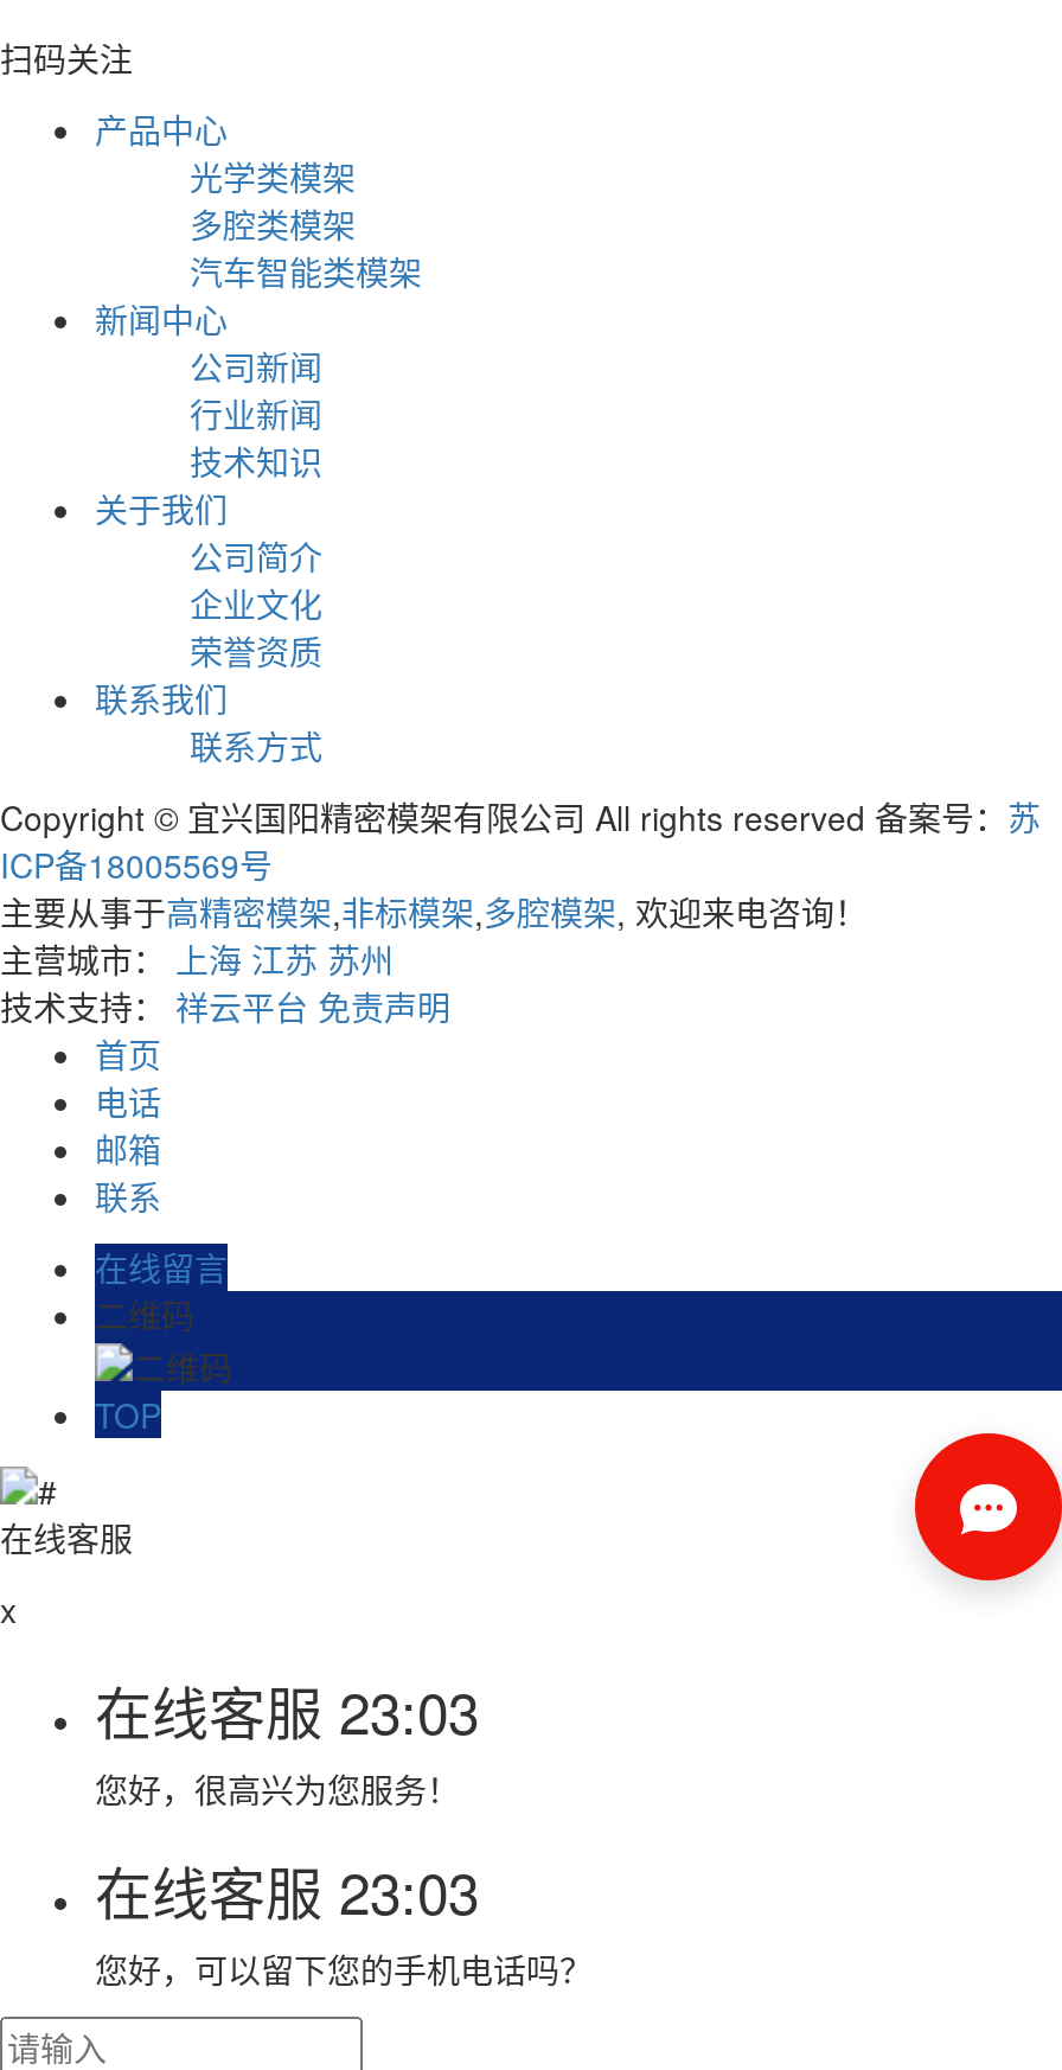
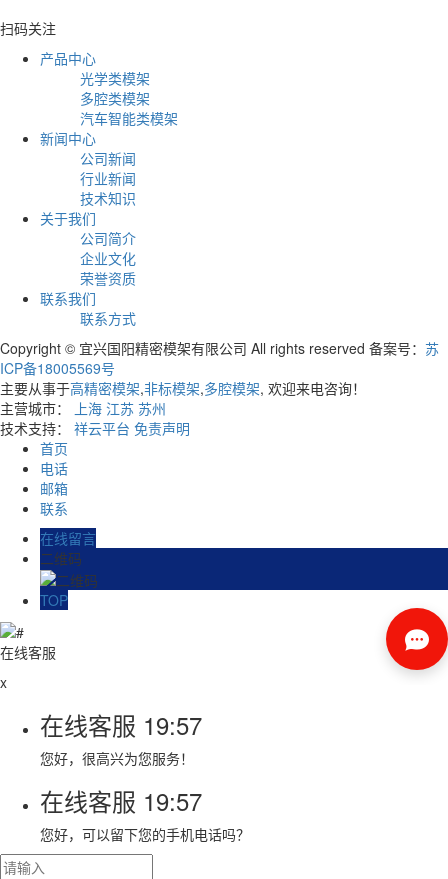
- 在线客服23:03
+ 在线客服19:57

- 在线客服23:03
+ 在线客服19:57
